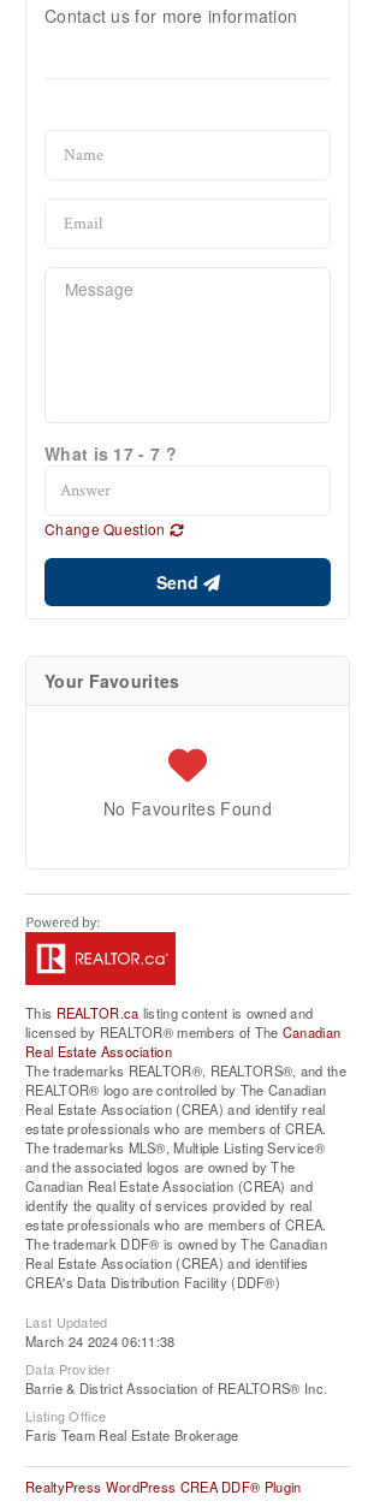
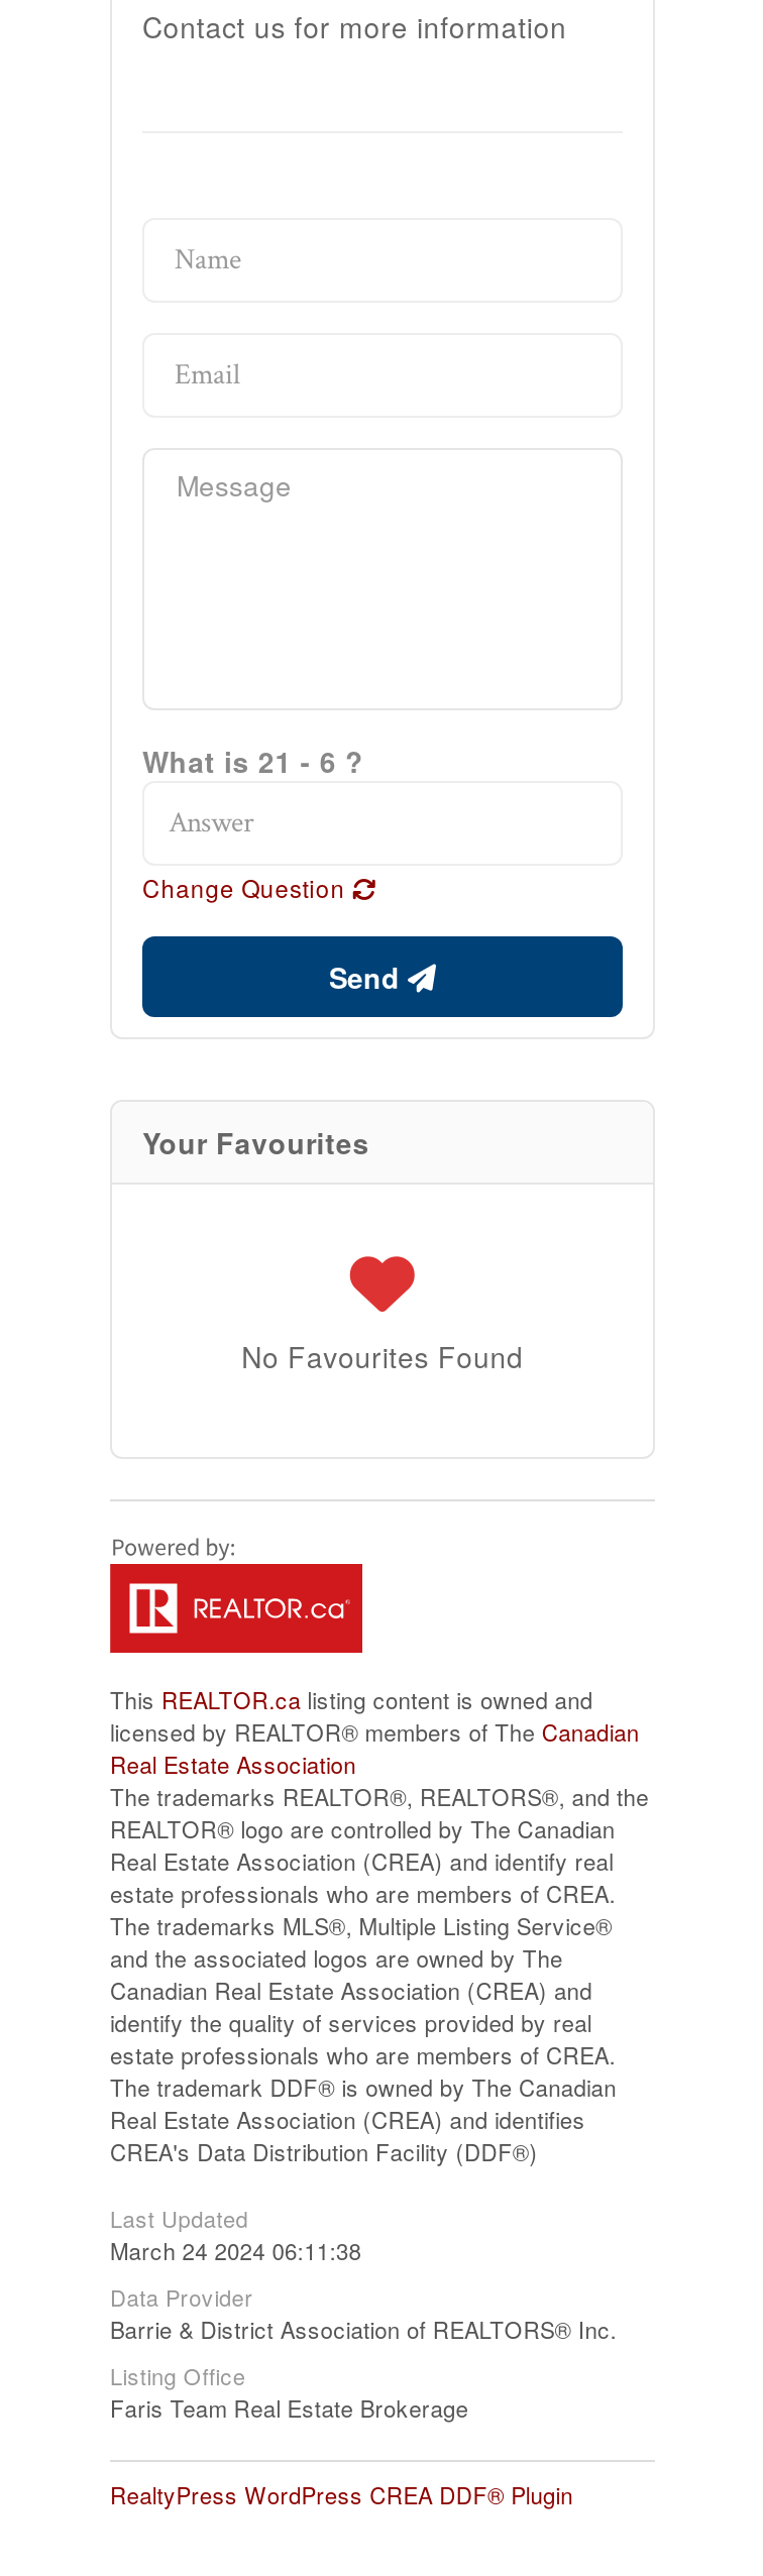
- What is 17 - 7 ?
+ What is 21 - 6 ?
